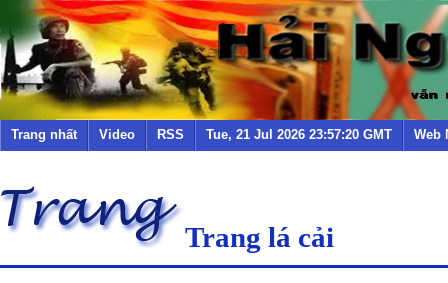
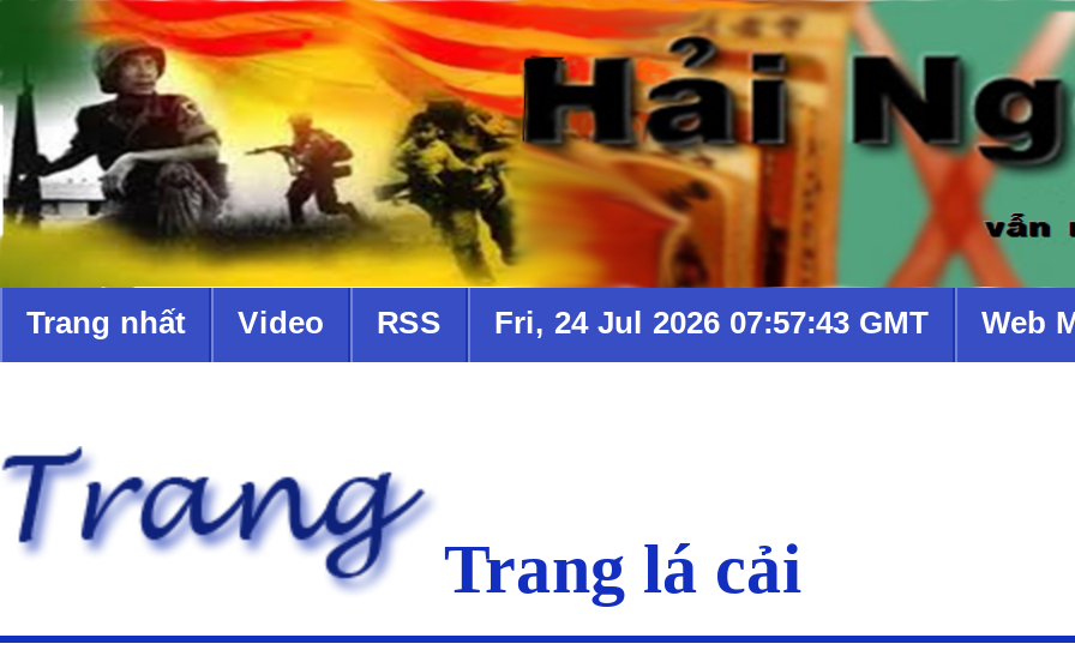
- Tue, 21 Jul 2026 23:57:20 GMT
+ Fri, 24 Jul 2026 07:57:43 GMT
